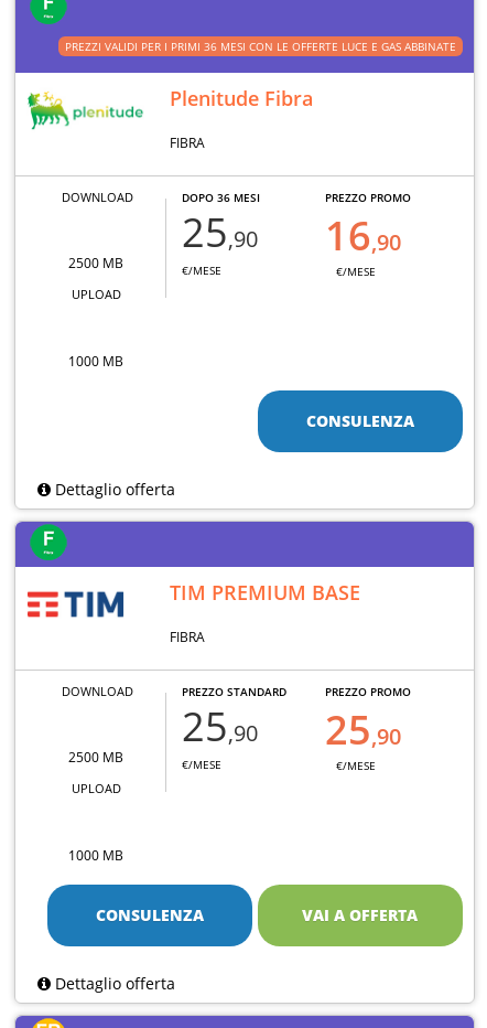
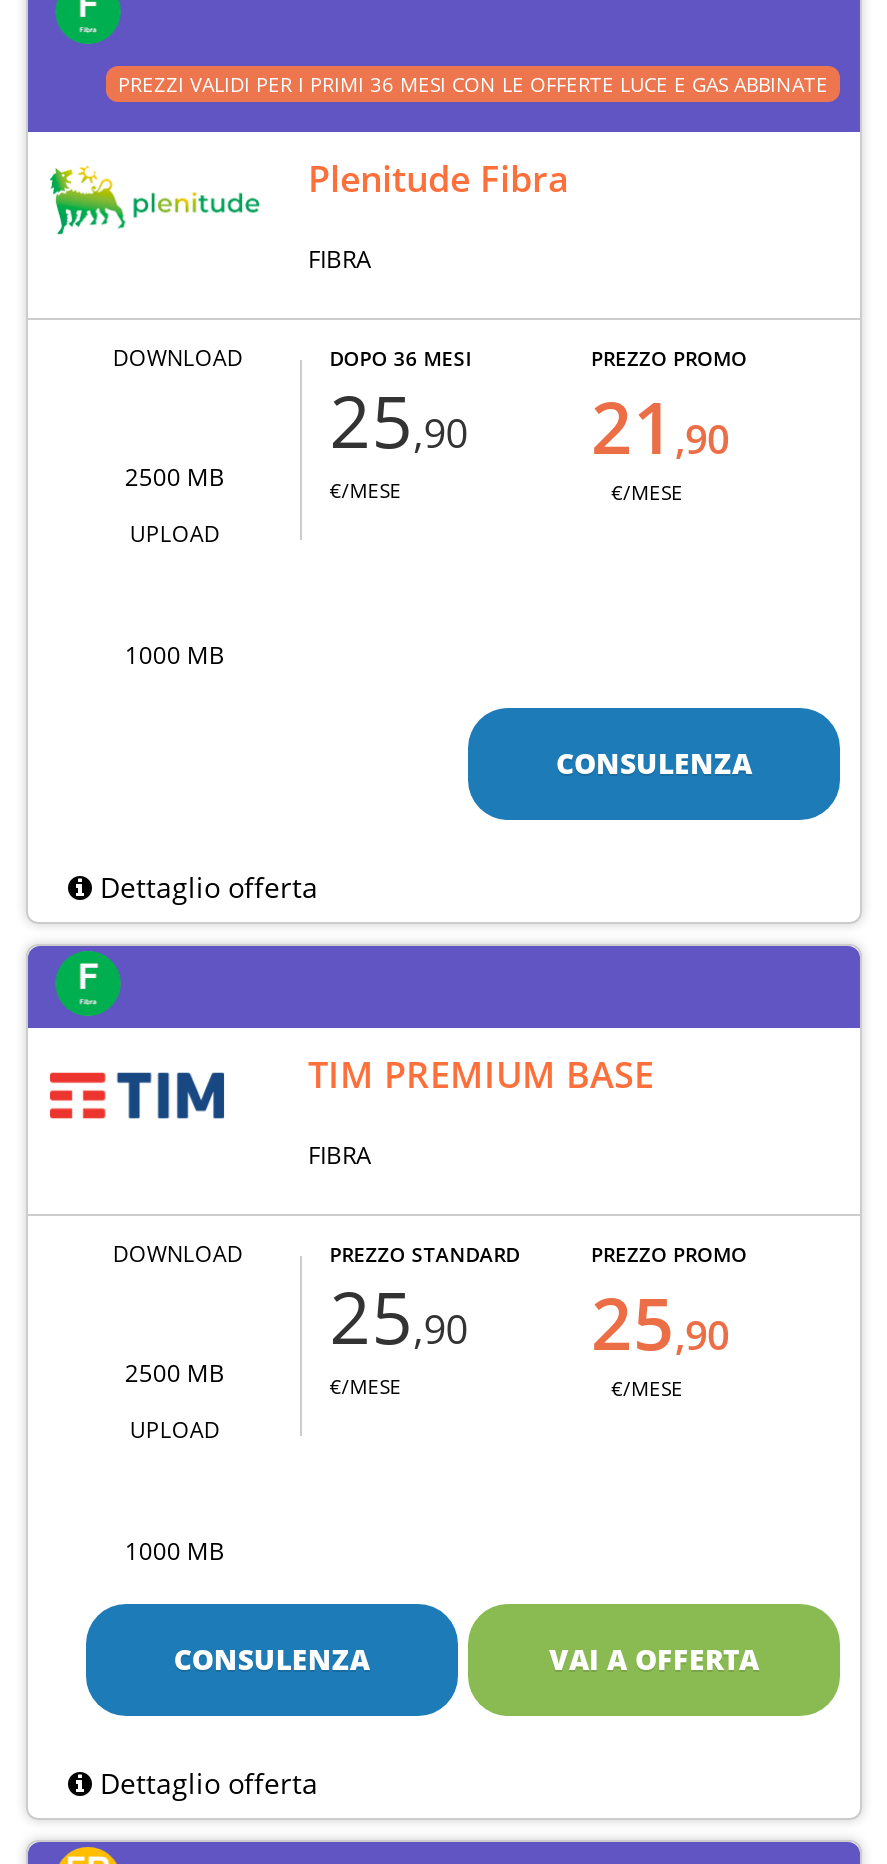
- 25,90 16,90
+ 25,90 21,90
